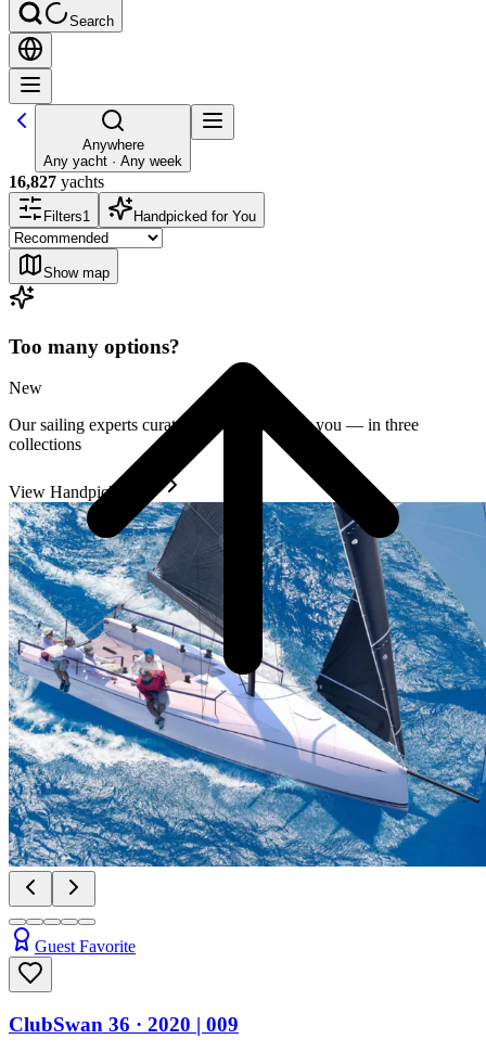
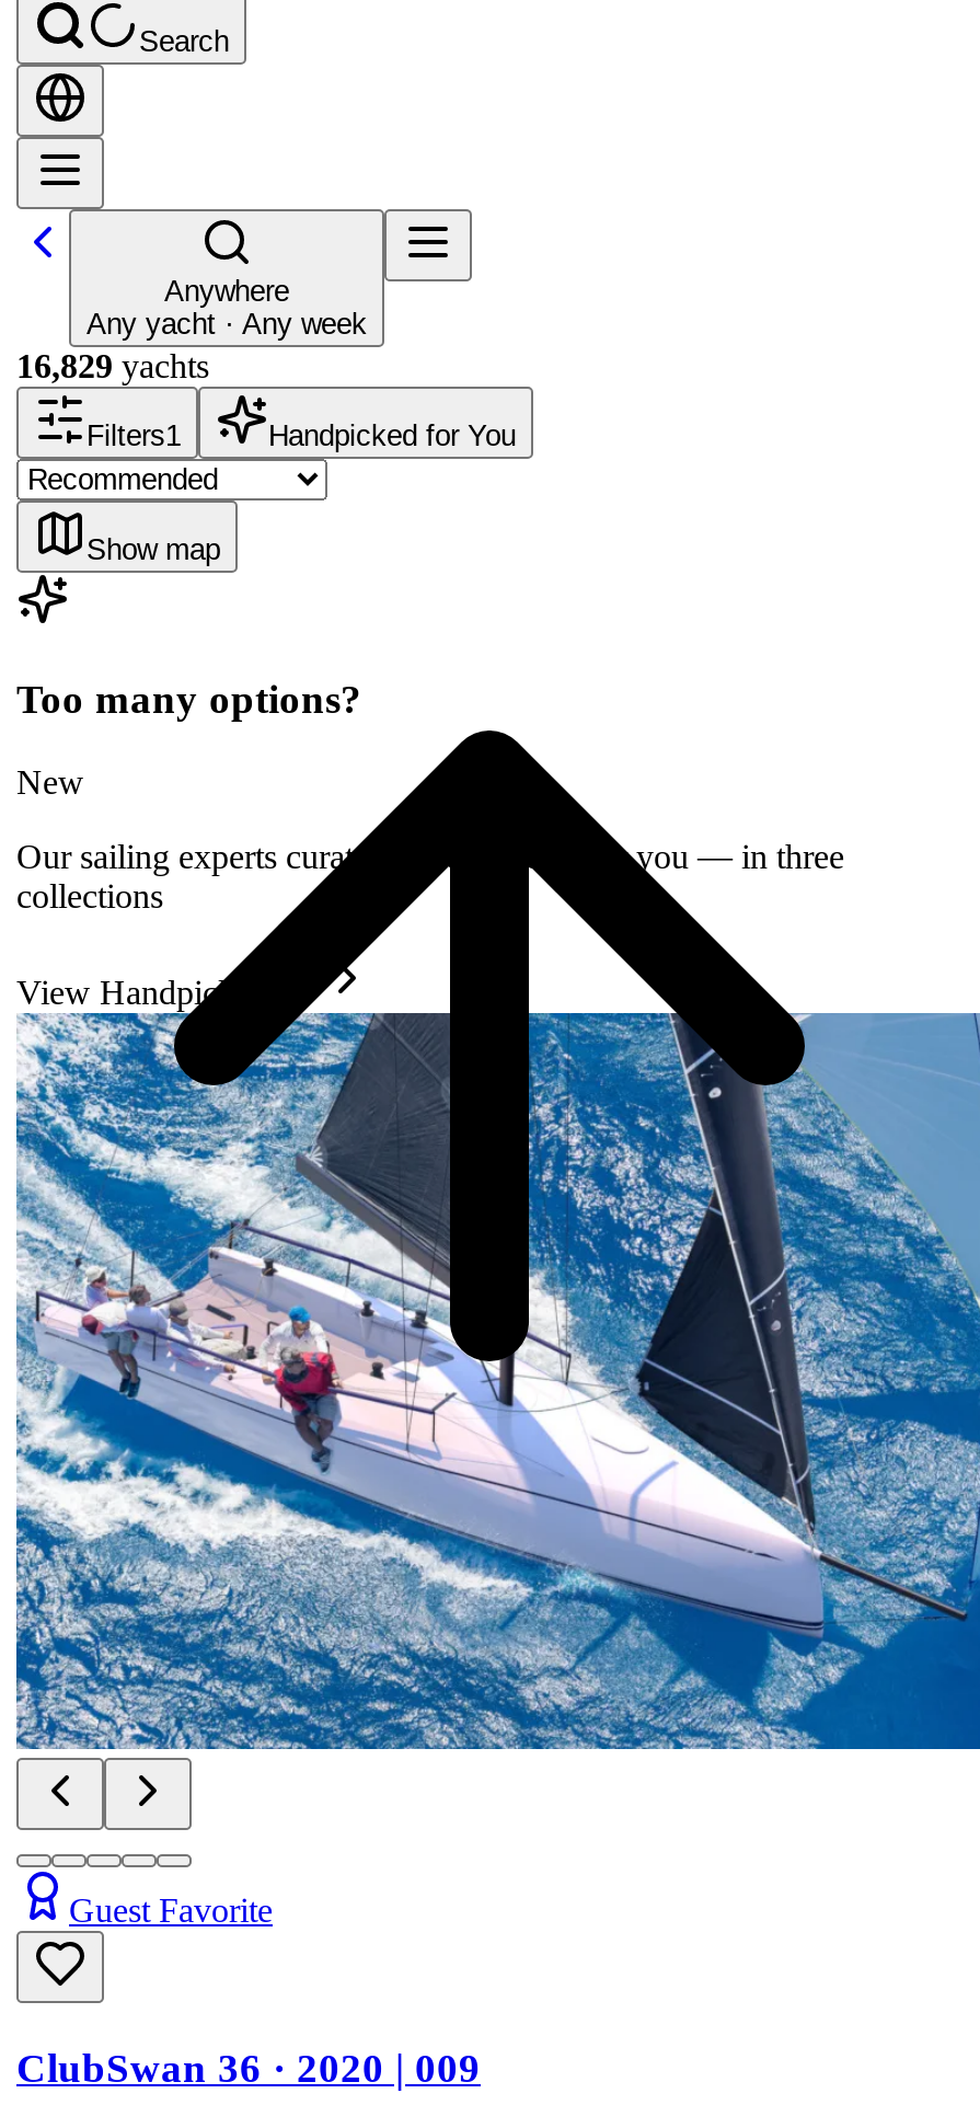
- 16,827 yachts
+ 16,829 yachts
